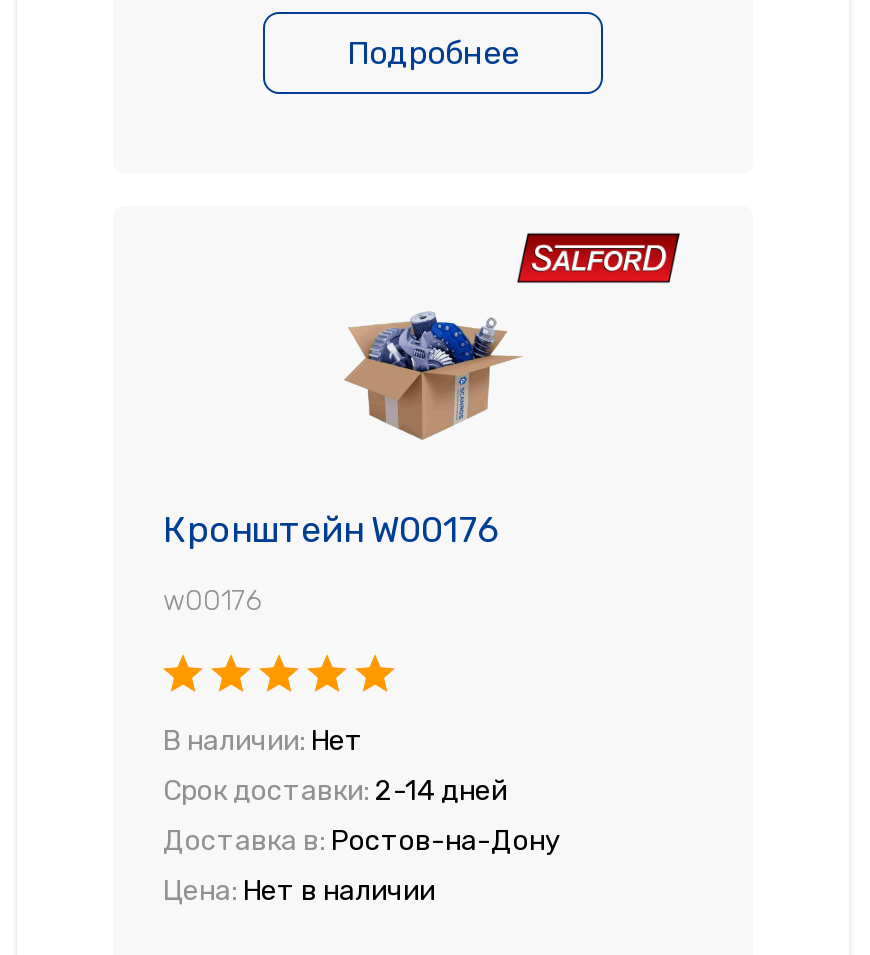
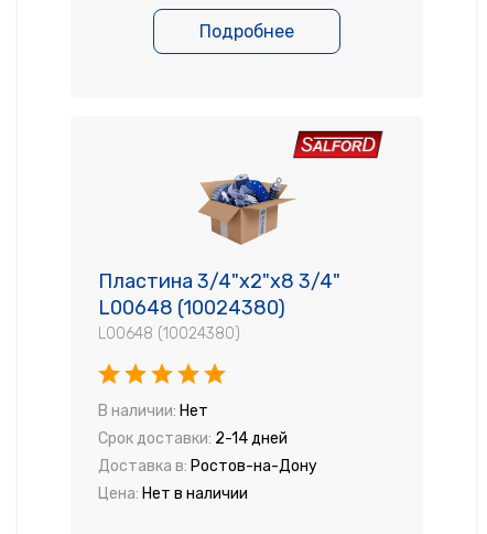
- Кронштейн W00176
- w00176
+ Пластина 3/4"x2"x8 3/4"
+ L00648 (10024380)
+ L00648 (10024380)
